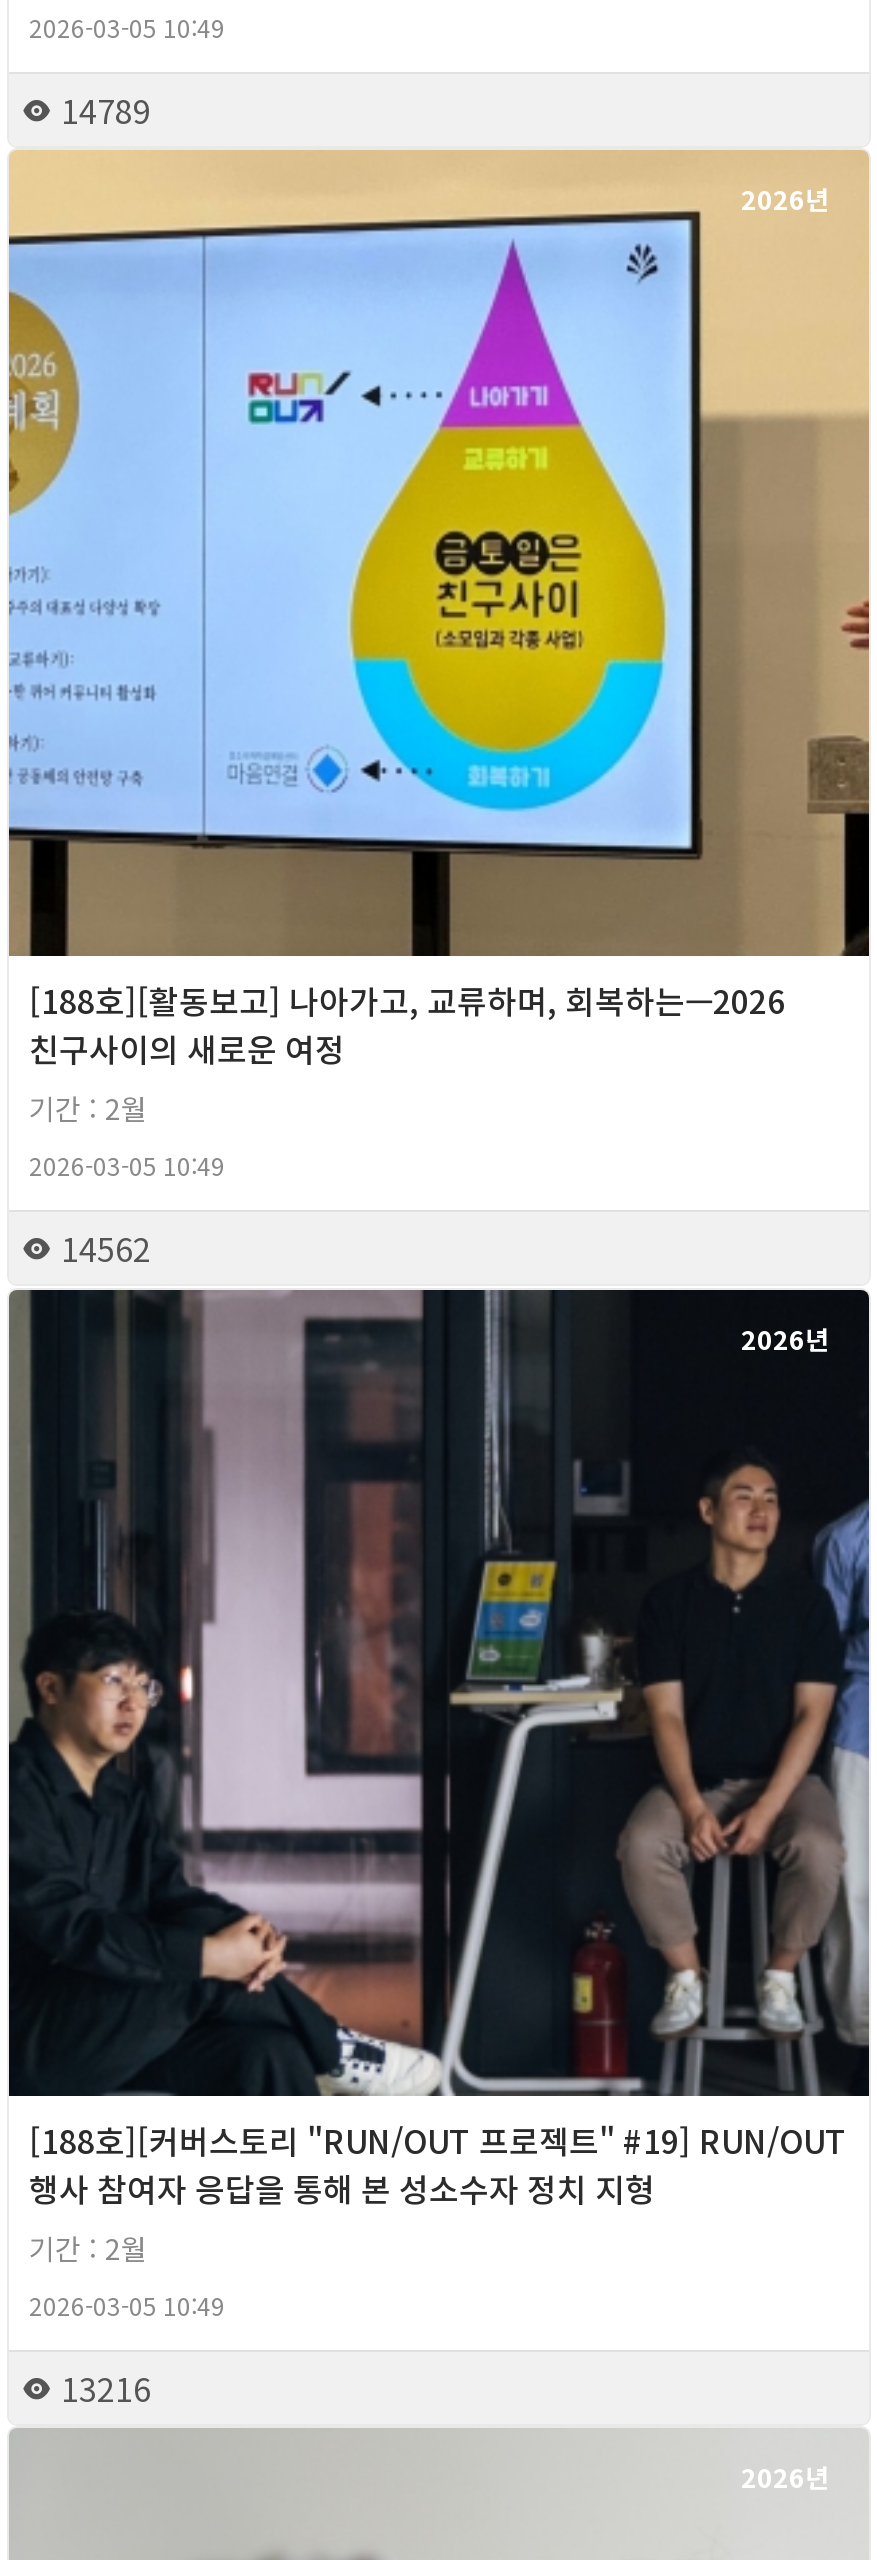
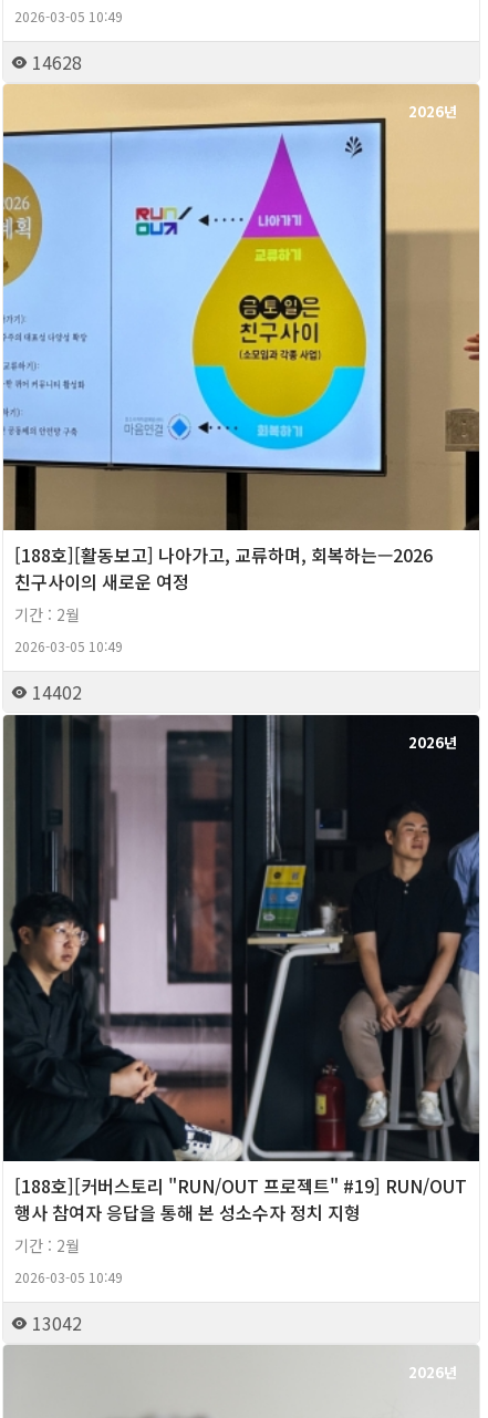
- 14789
+ 14628

- 14562
+ 14402

- 13216
+ 13042
